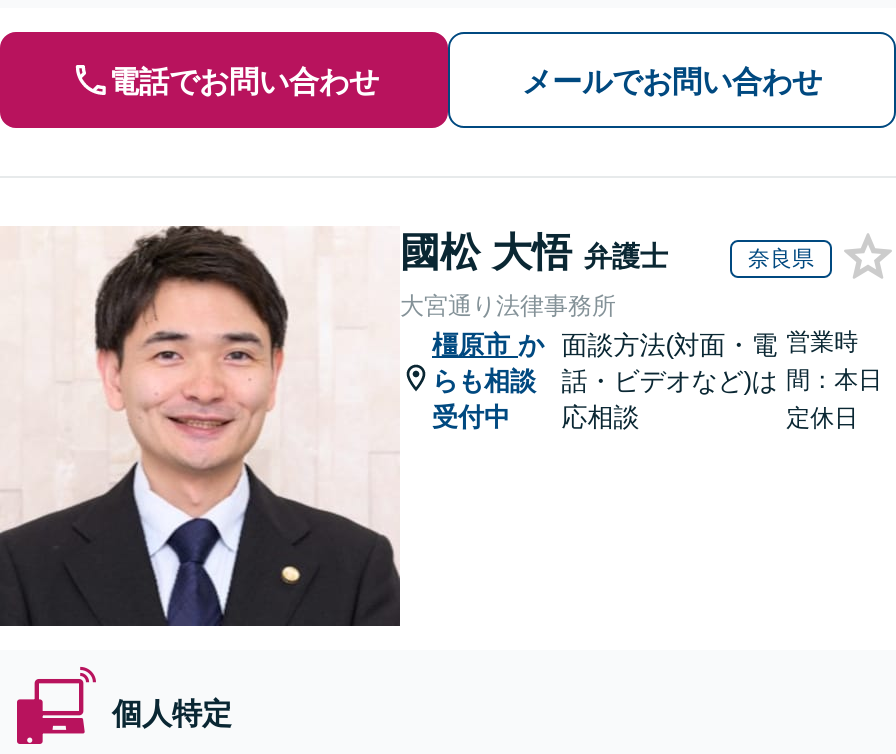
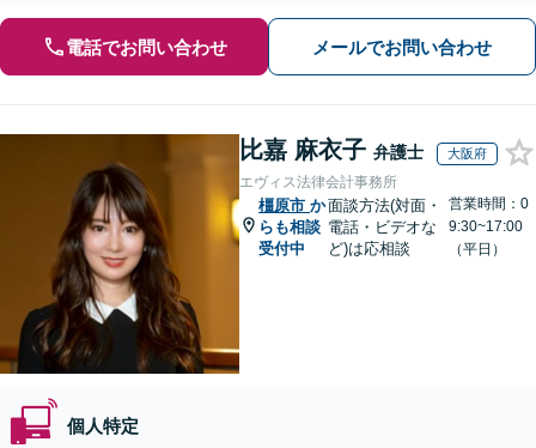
- [image]
- 國松 大悟弁護士
- 奈良県
+ [image]
+ 比嘉 麻衣子弁護士
+ 大阪府

- 大宮通り法律事務所
+ エヴィス法律会計事務所

- 営業時
- 間：本日
- 定休日
+ 営業時間：0
+ 9:30~17:00
+ （平日）
